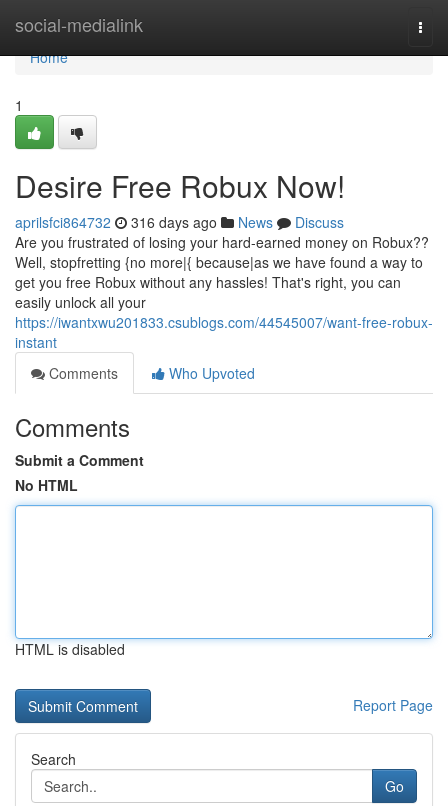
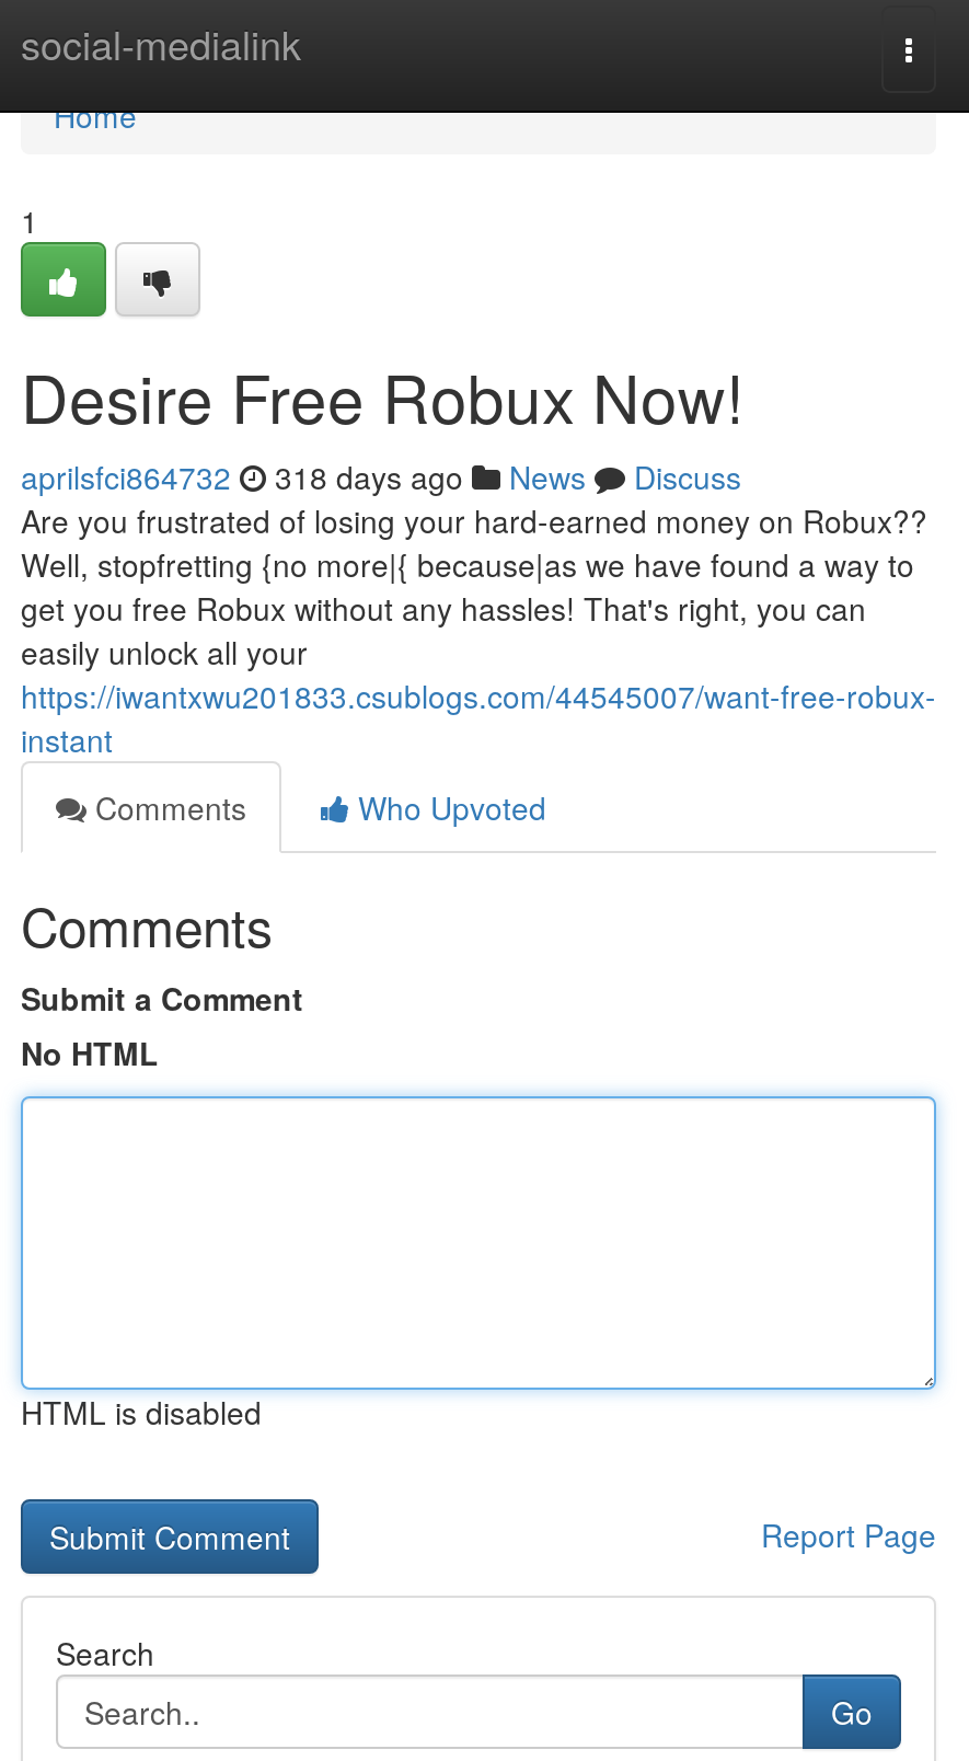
- aprilsfci864732 316 days ago News Discuss
+ aprilsfci864732 318 days ago News Discuss
